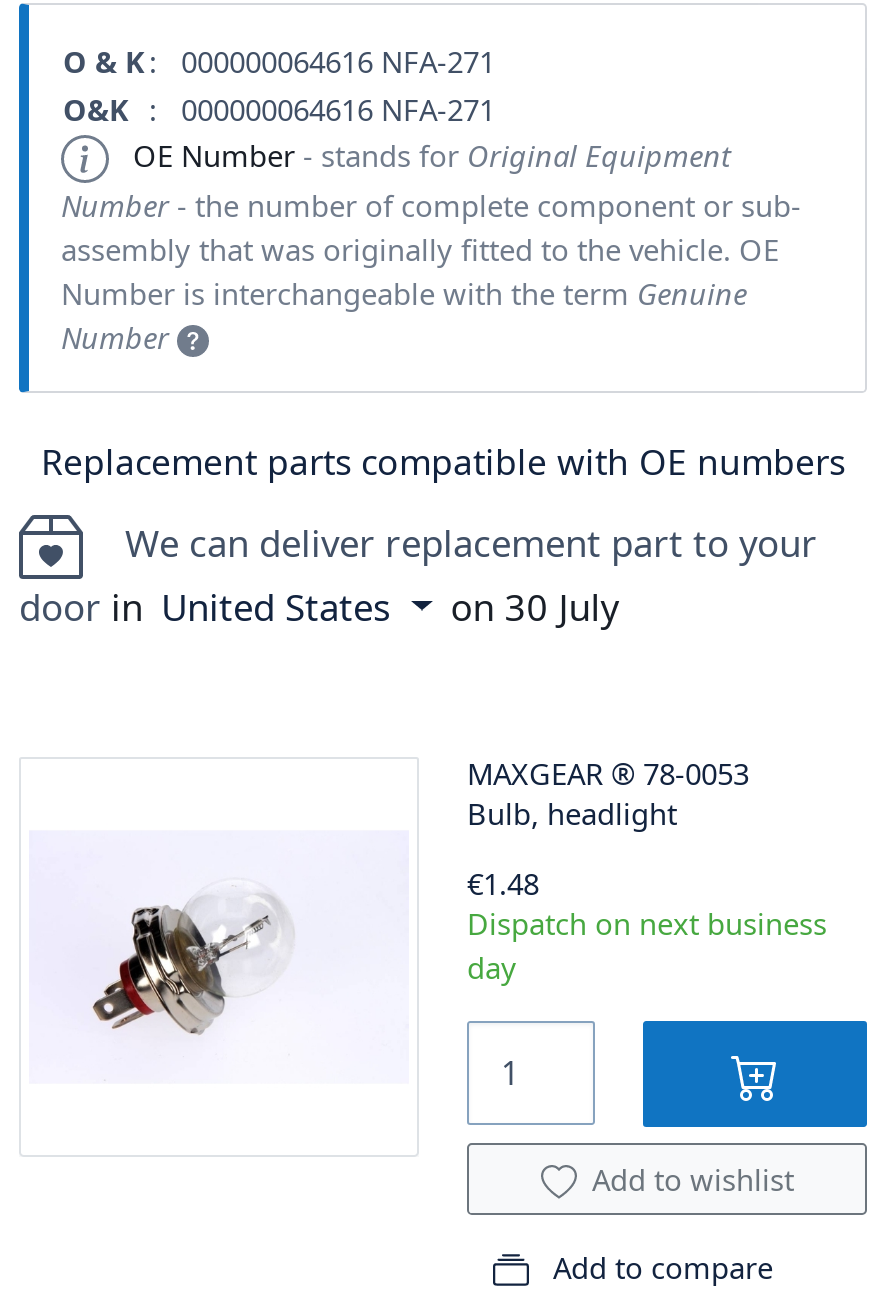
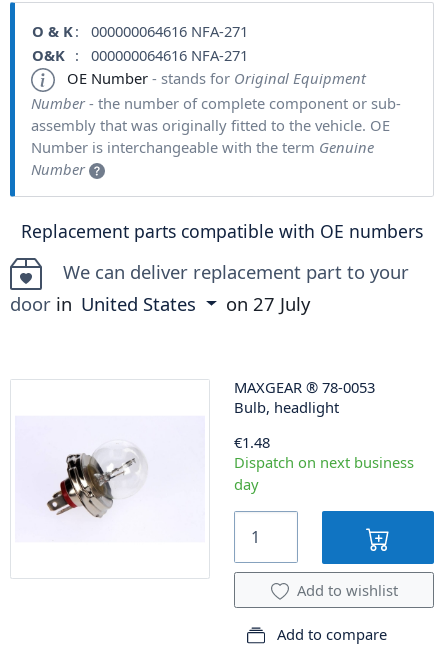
- door in United States on 30 July
+ door in United States on 27 July
